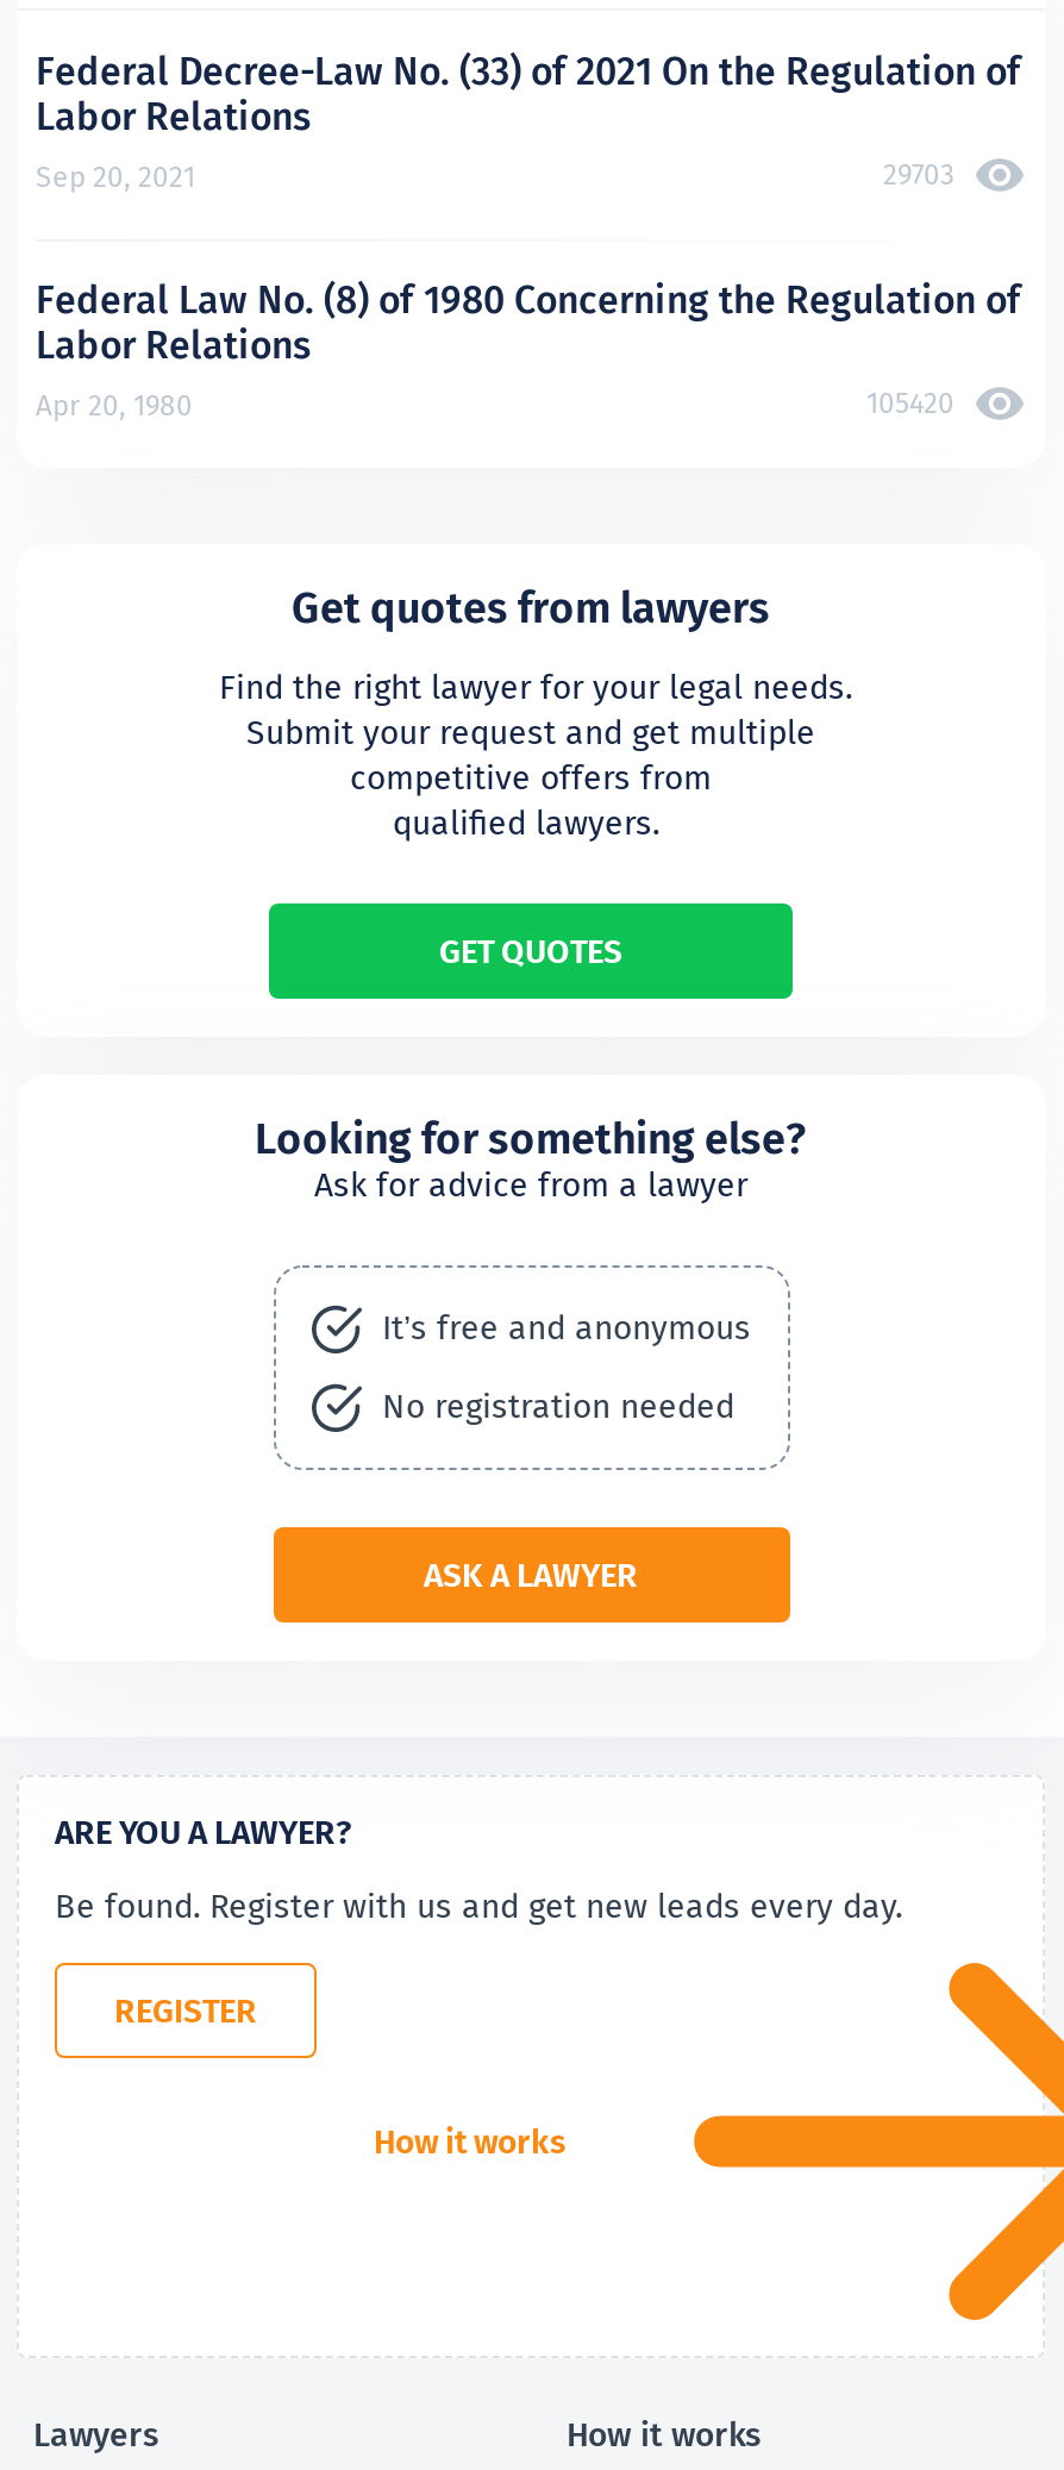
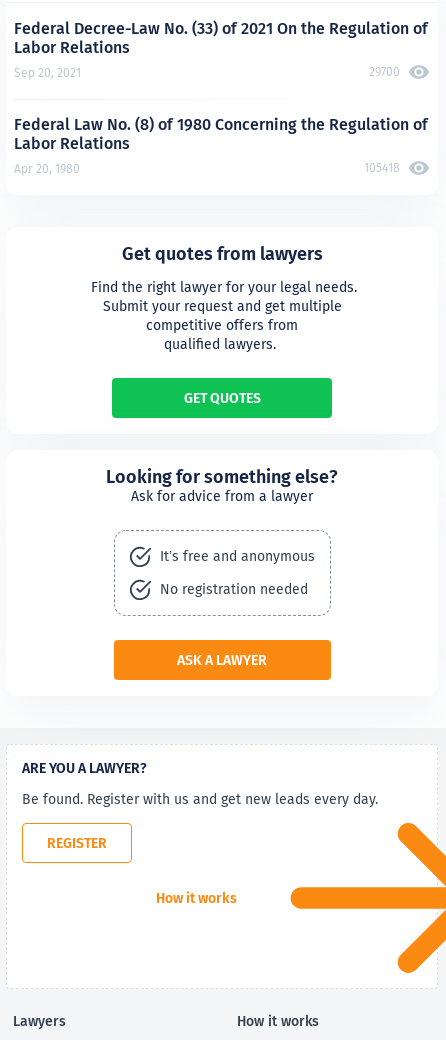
- 29703
+ 29700

- 105420
+ 105418
